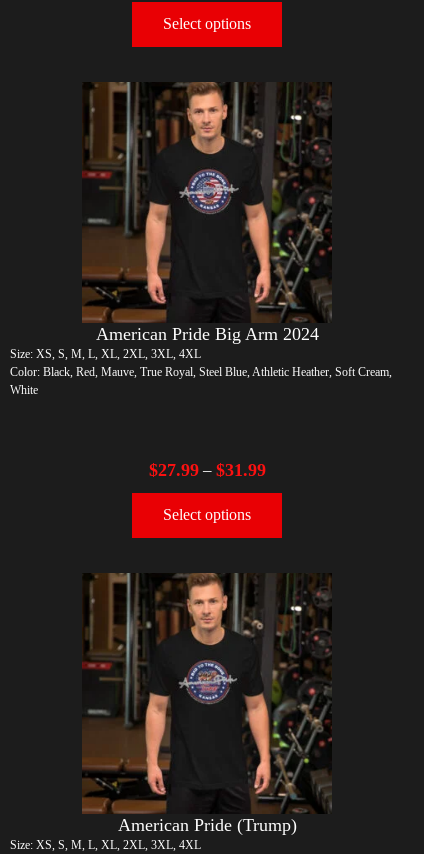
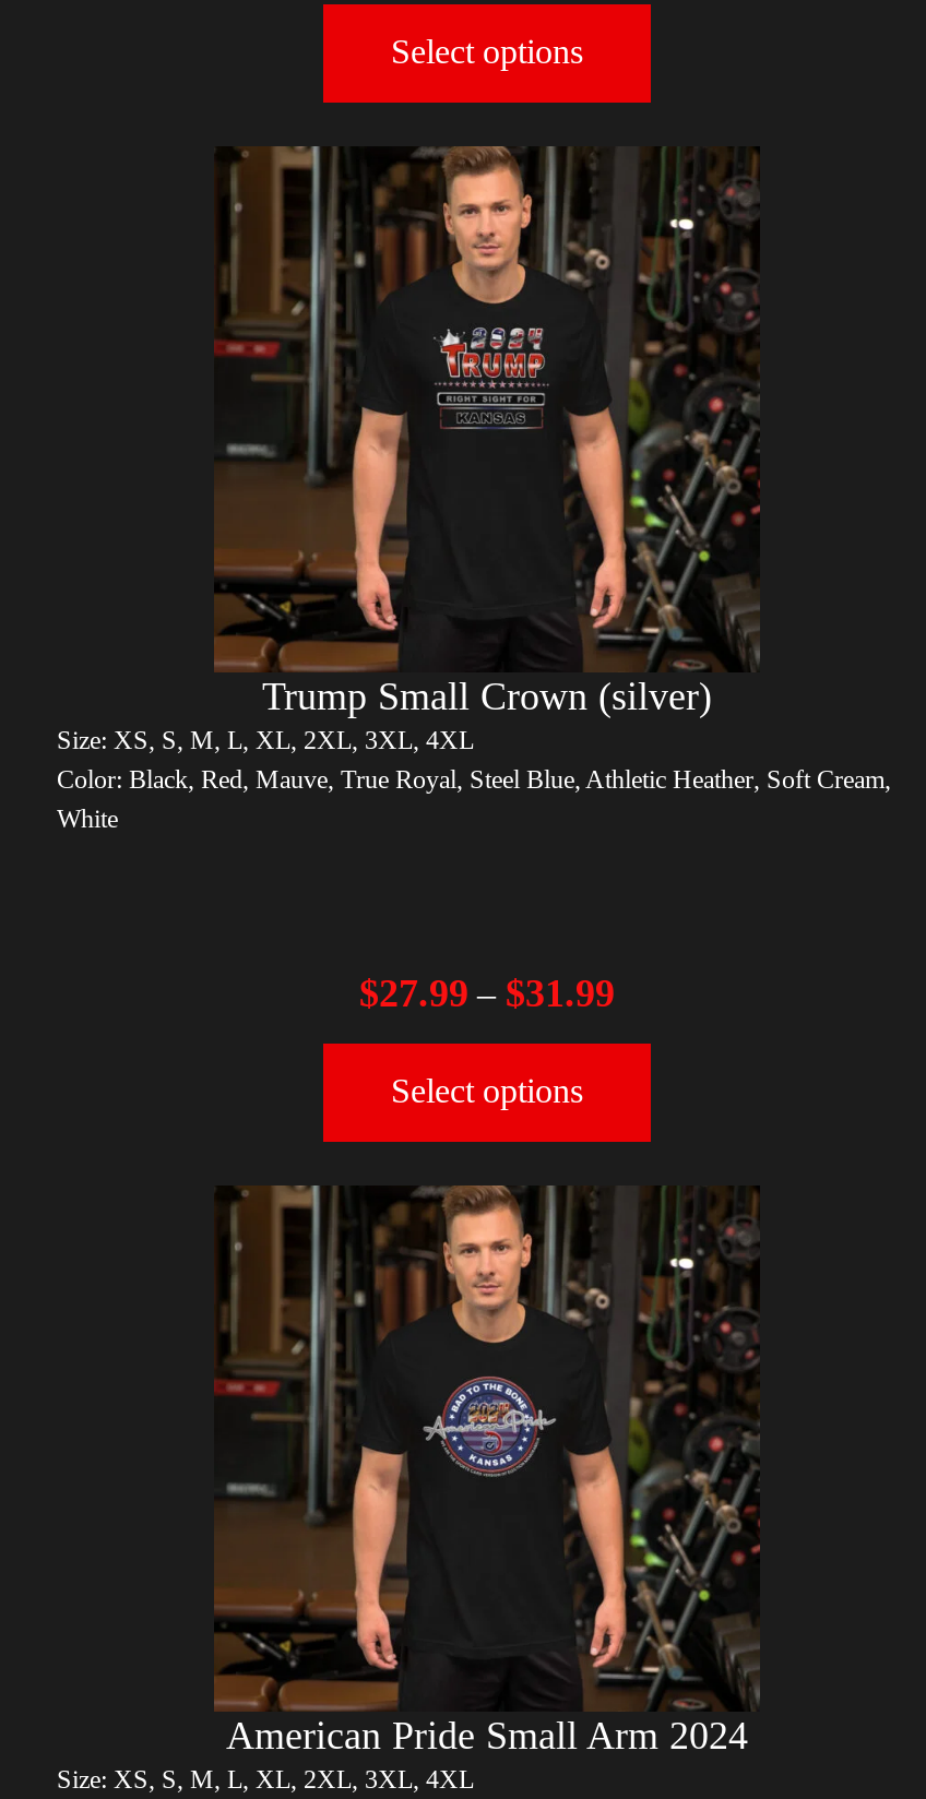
- [image]
+ [image]

- American Pride Big Arm 2024
+ Trump Small Crown (silver)

- American Pride (Trump)
+ American Pride Small Arm 2024
